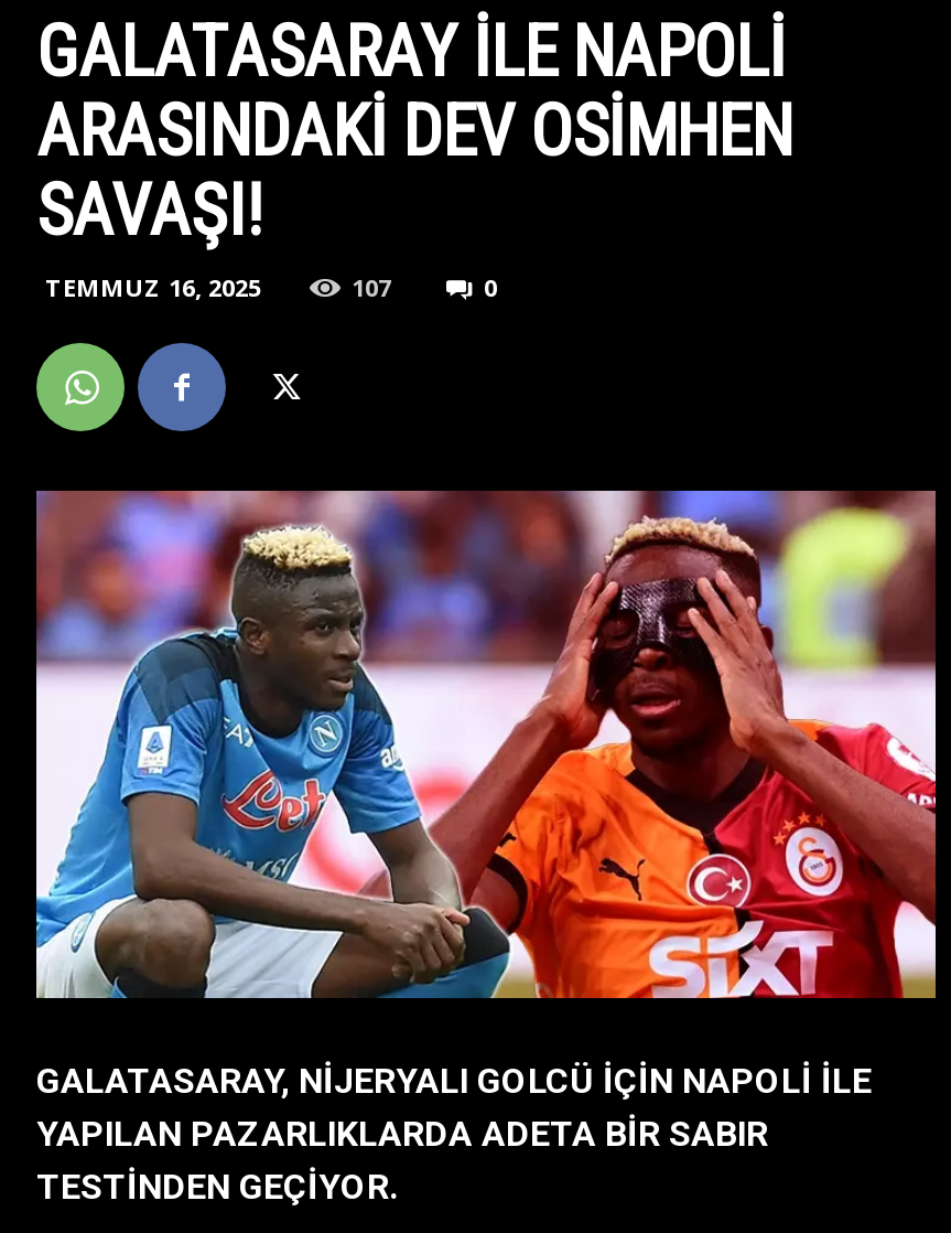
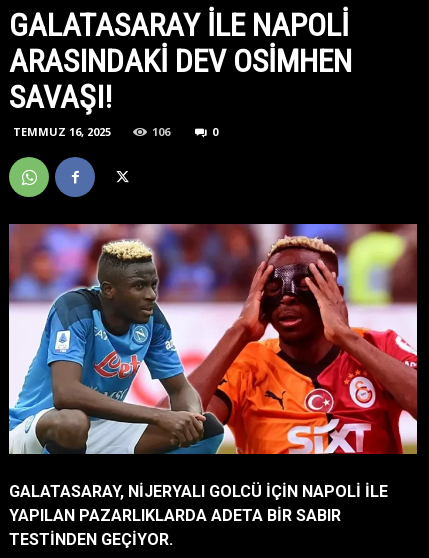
- 107
+ 106
